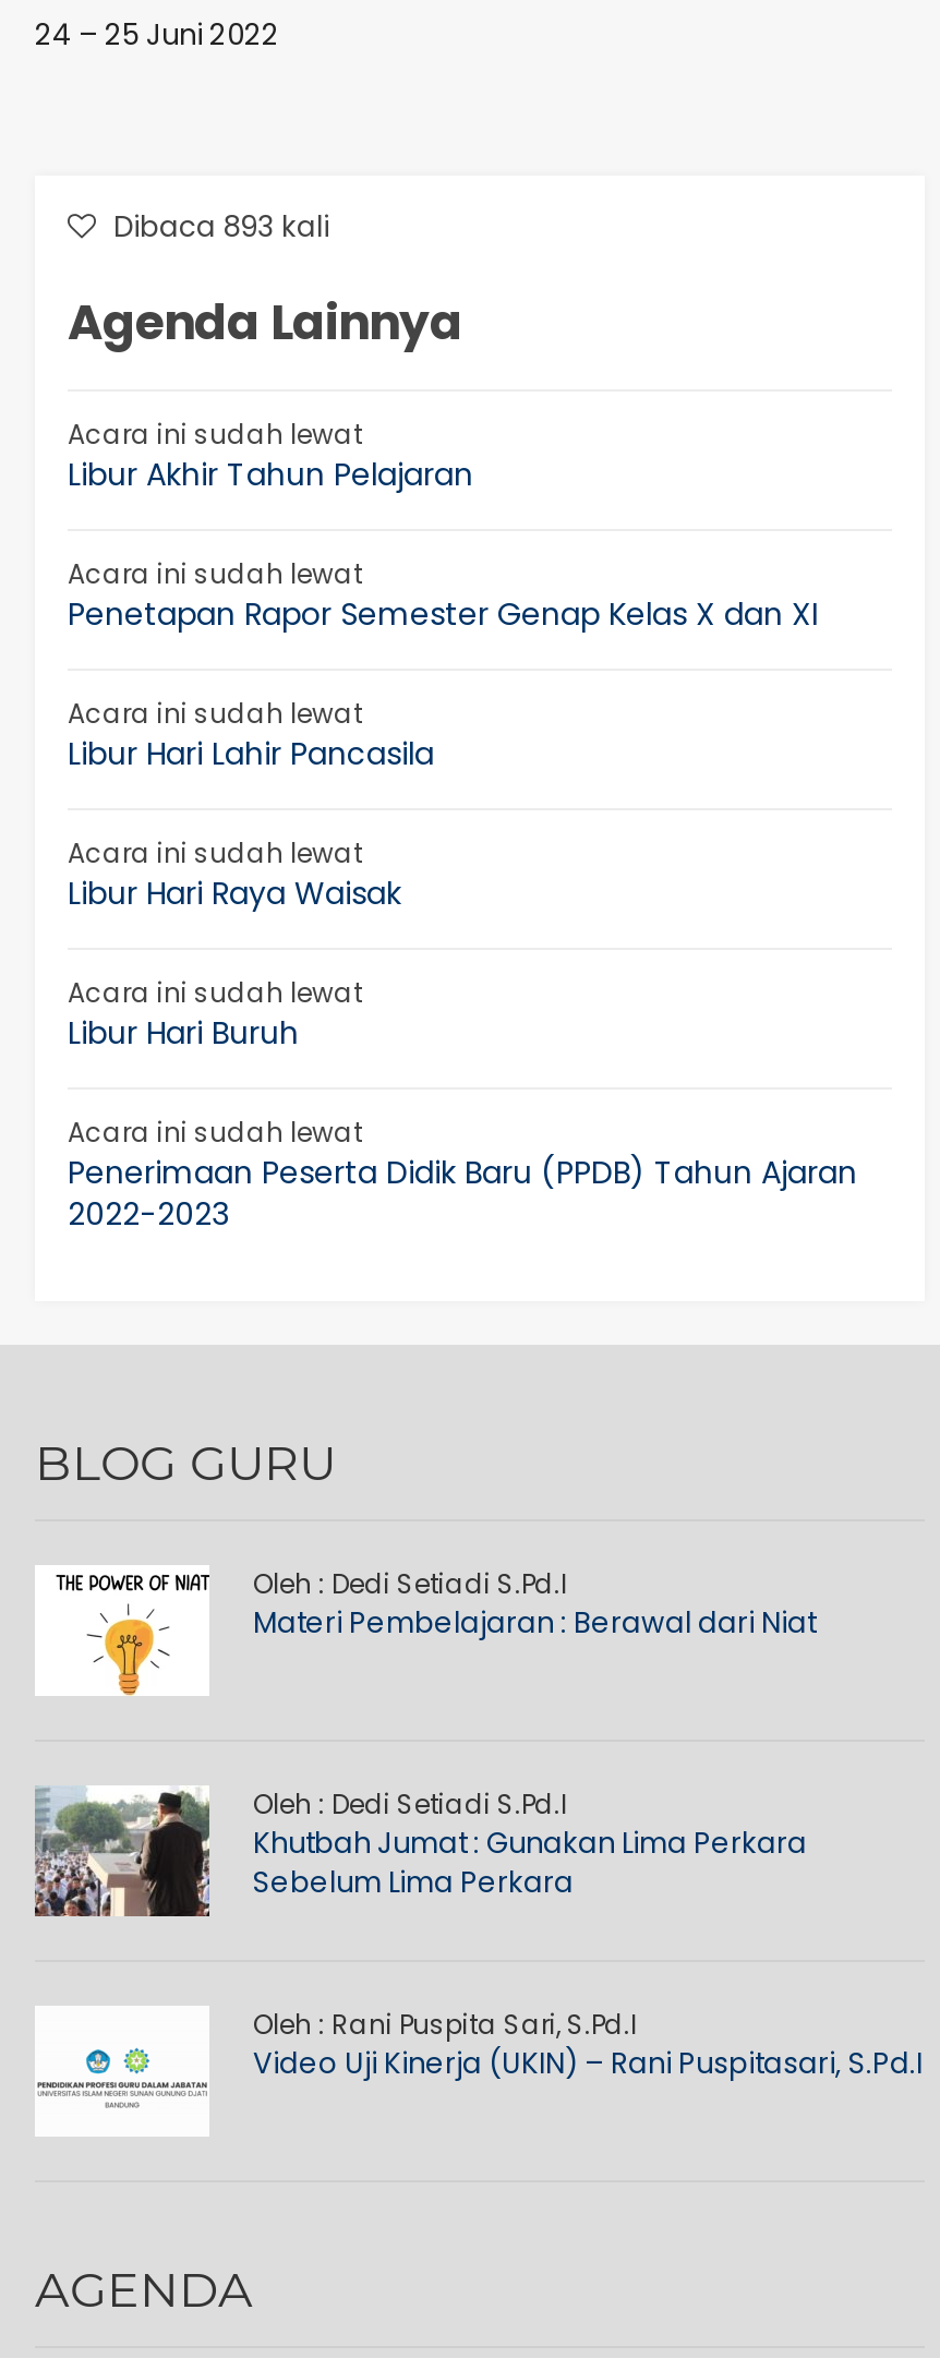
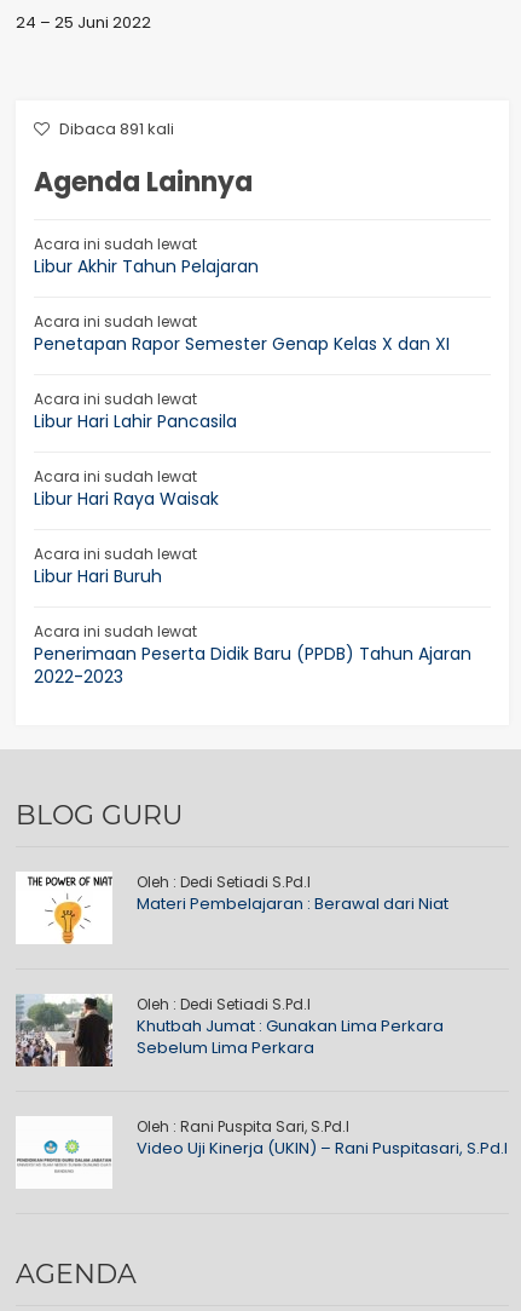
- Dibaca 893 kali
+ Dibaca 891 kali
